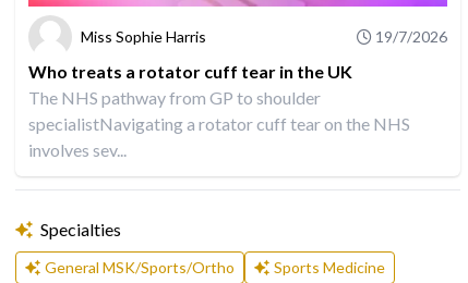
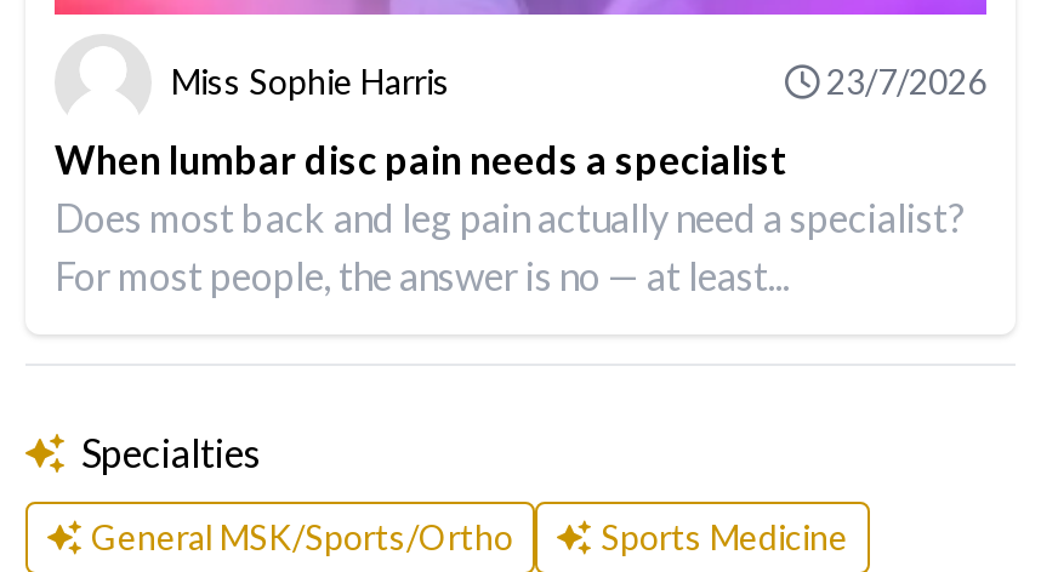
- 19/7/2026
+ 23/7/2026

- Who treats a rotator cuff tear in the UK
- The NHS pathway from GP to shoulder
- specialistNavigating a rotator cuff tear on the NHS
- involves sev...
+ When lumbar disc pain needs a specialist
+ Does most back and leg pain actually need a specialist?
+ For most people, the answer is no — at least...
